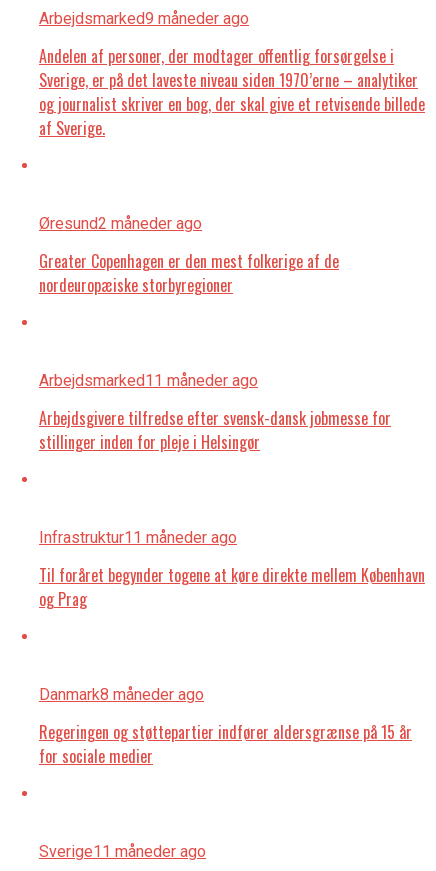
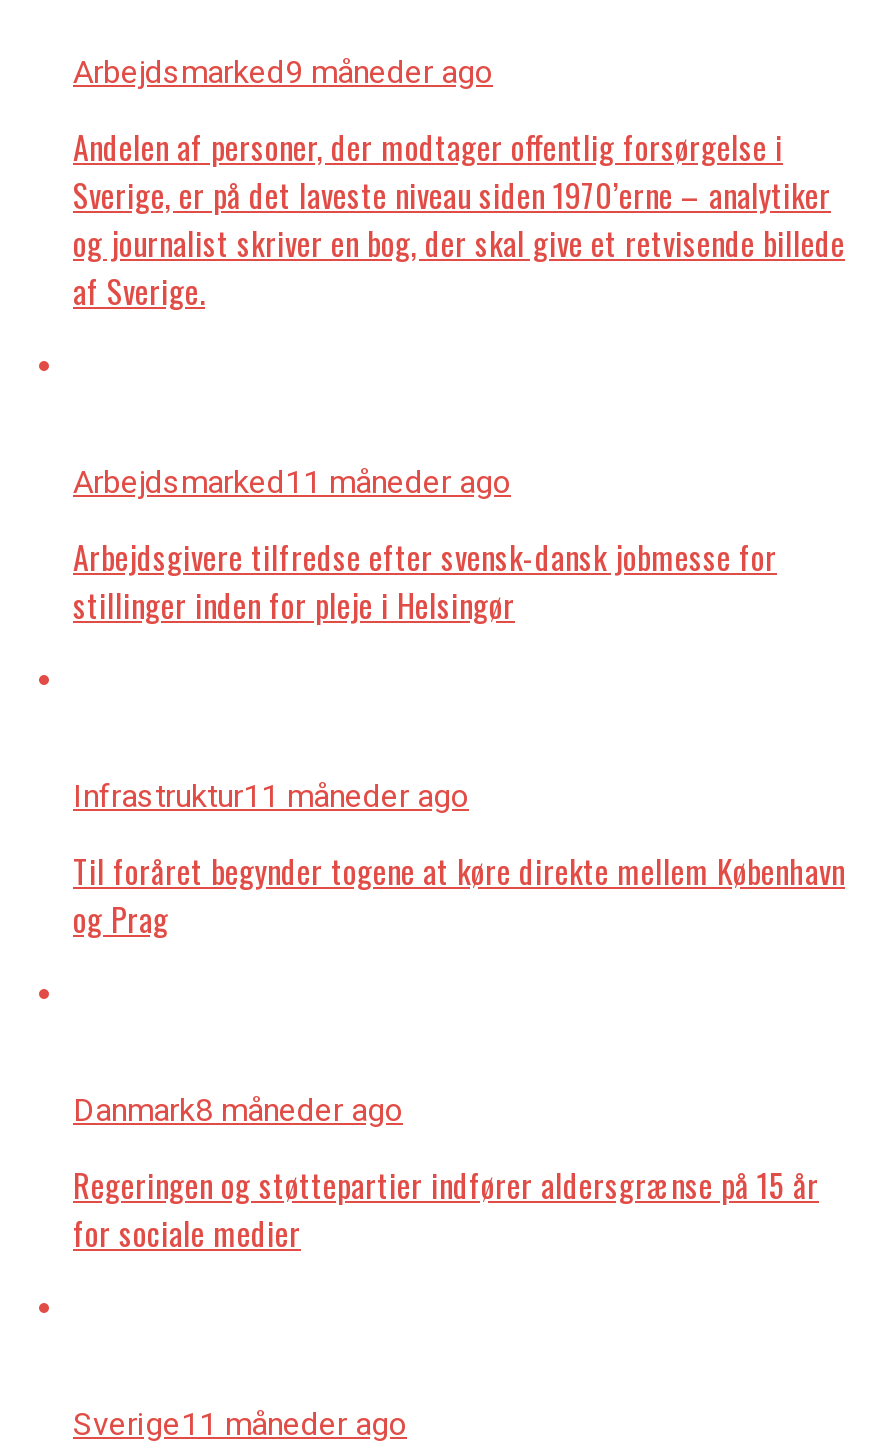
- Øresund2 måneder ago
- Greater Copenhagen er den mest folkerige af de
- nordeuropæiske storbyregioner
